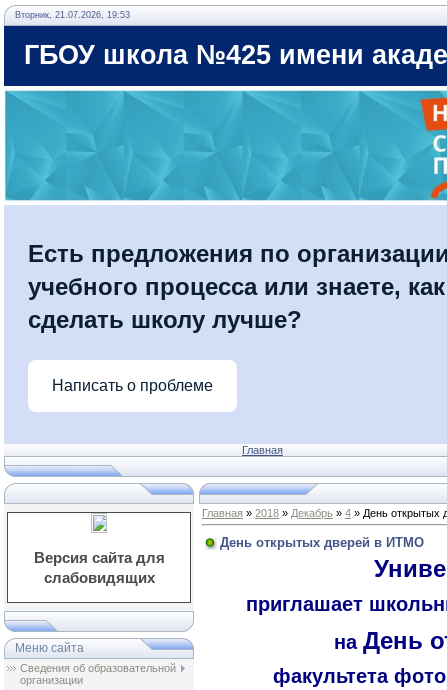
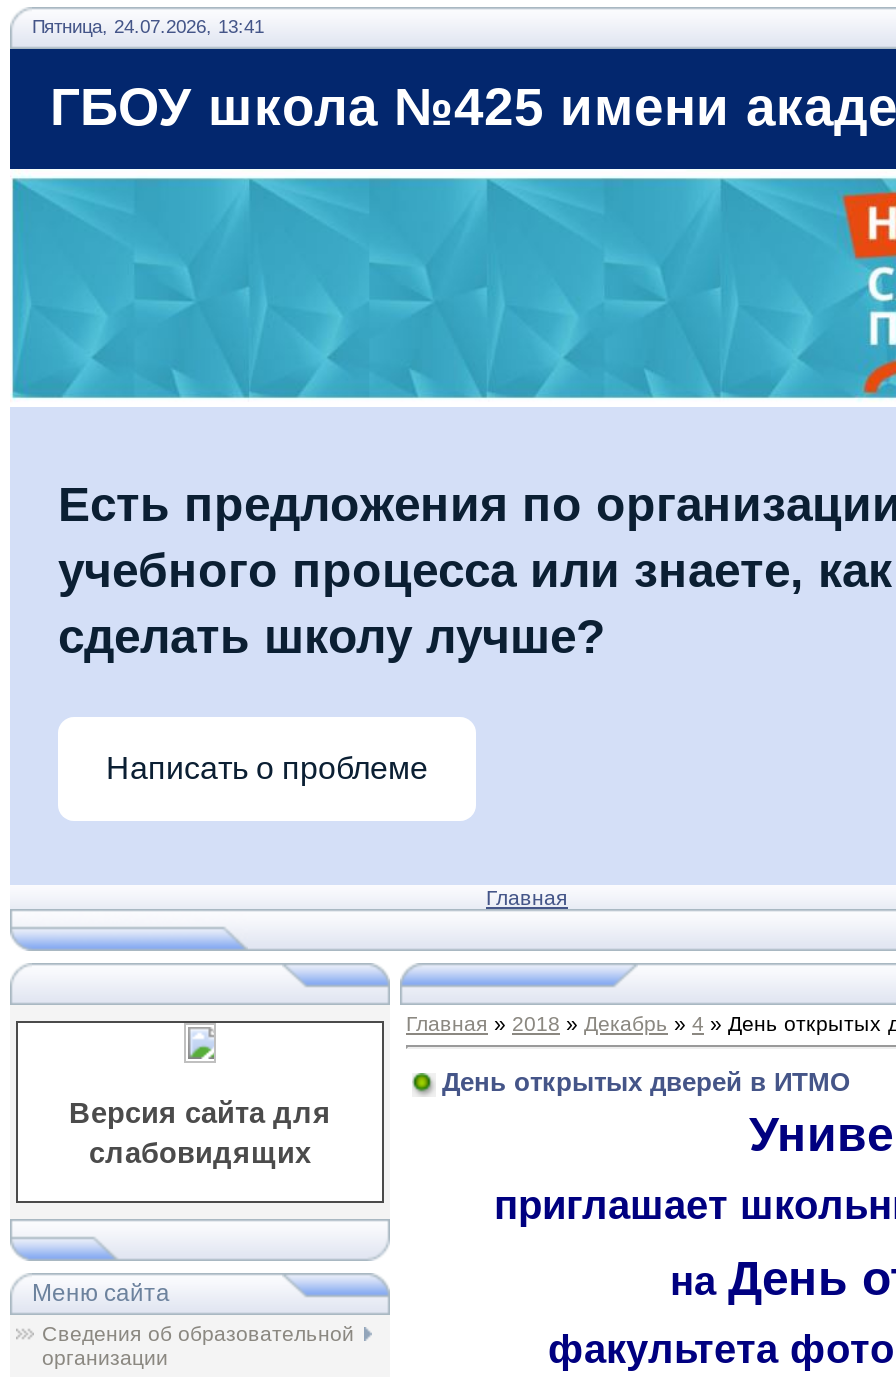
- Вторник, 21.07.2026, 19:53
+ Пятница, 24.07.2026, 13:41
